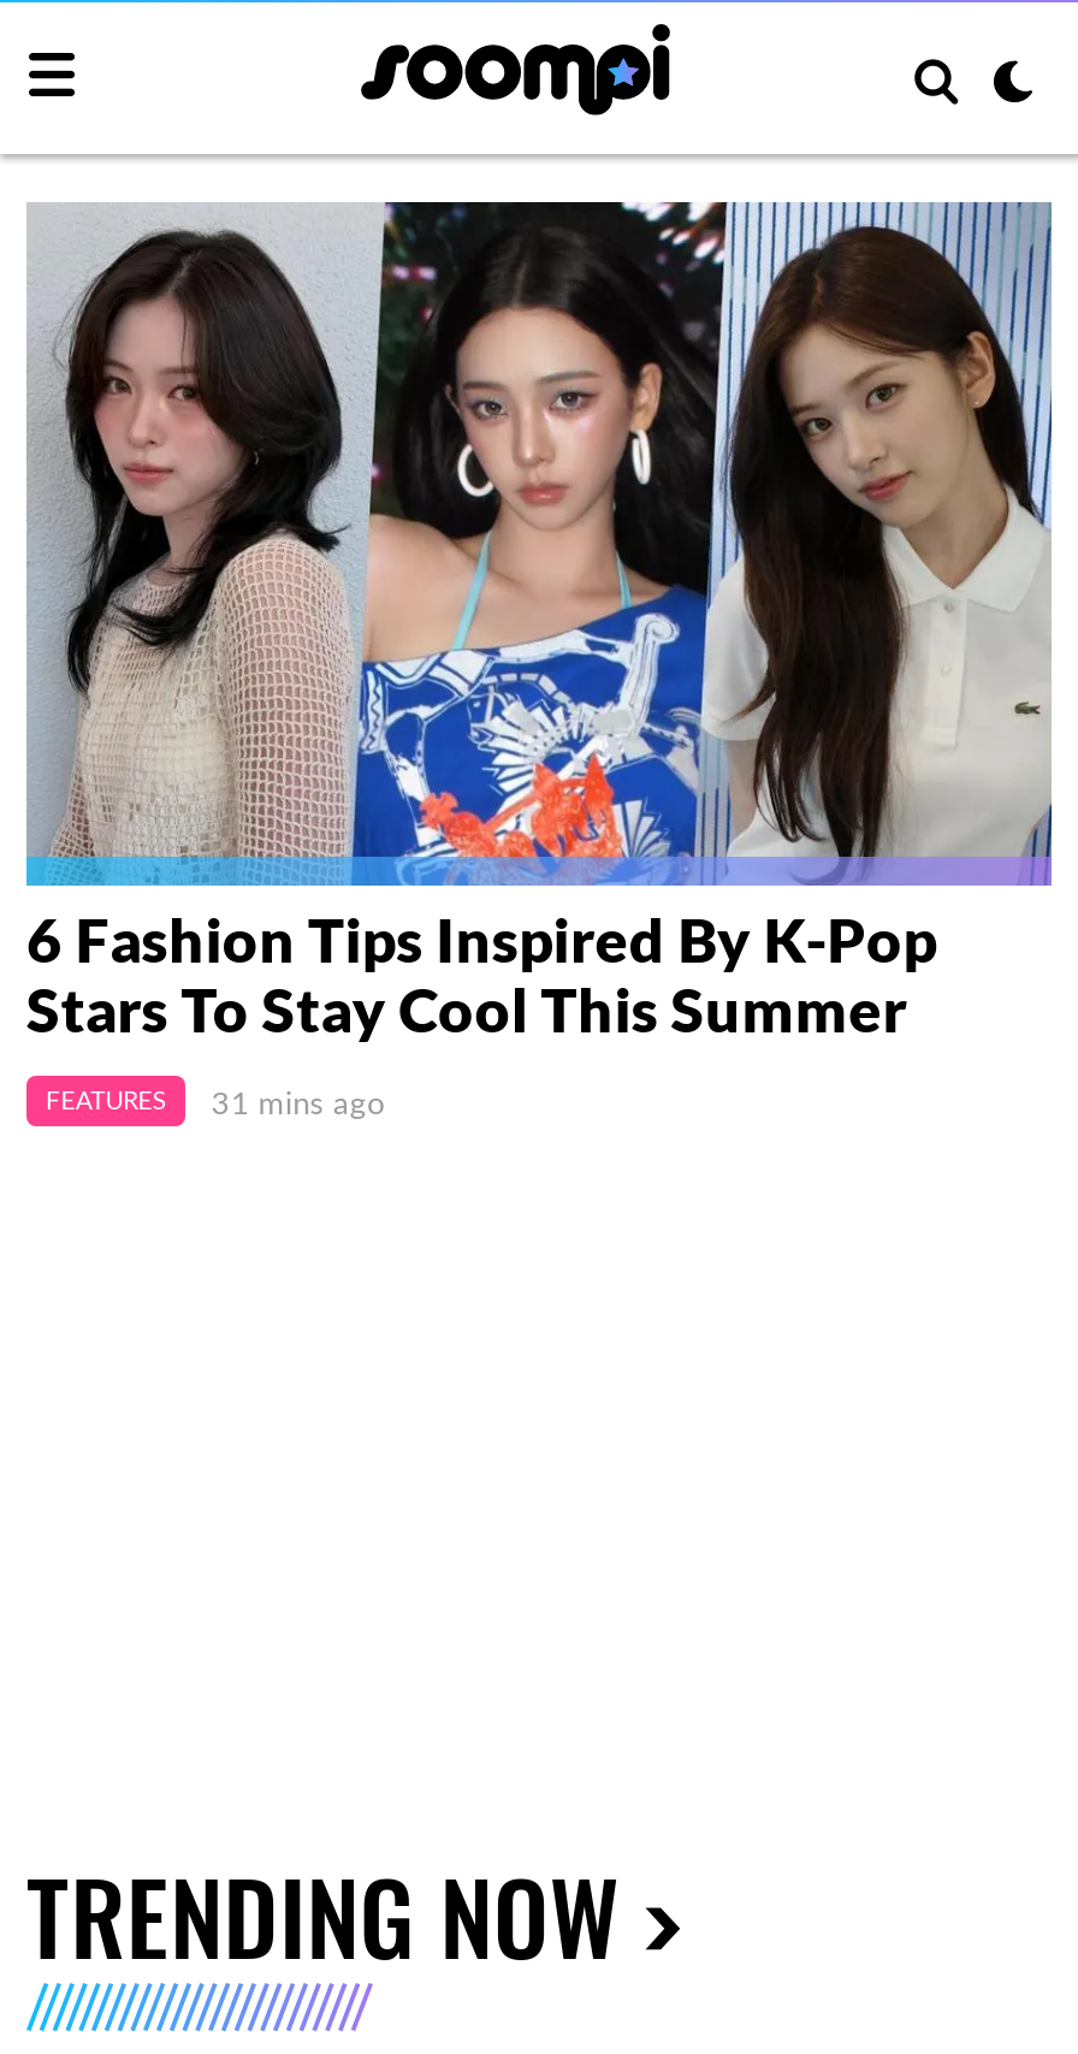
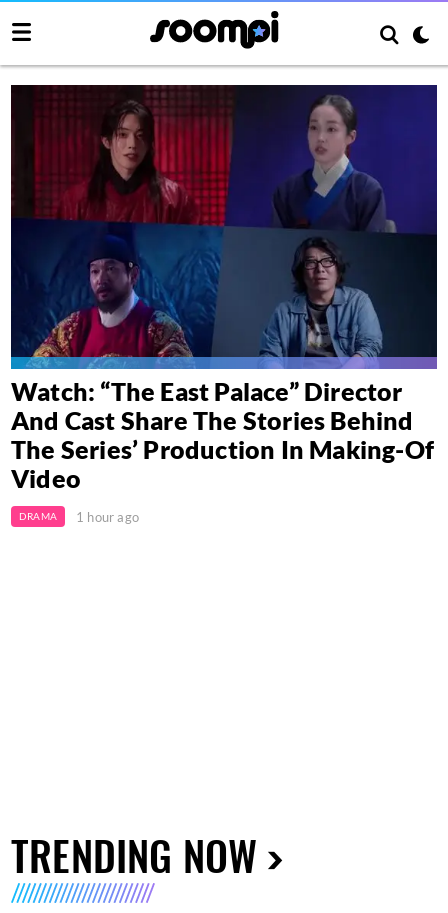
- [image]
- 6 Fashion Tips Inspired By K-Pop
- Stars To Stay Cool This Summer
+ [image]
+ Watch: “The East Palace” Director
+ And Cast Share The Stories Behind
+ The Series’ Production In Making-Of
+ Video

- FEATURES
- 31 mins ago
+ DRAMA
+ 1 hour ago
